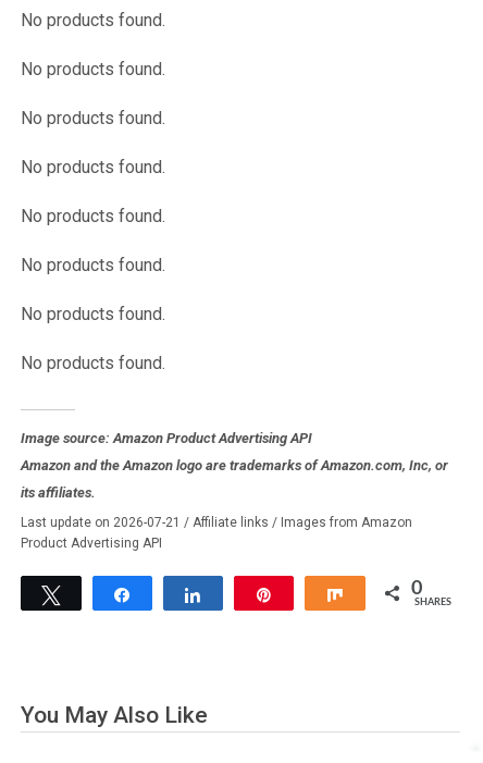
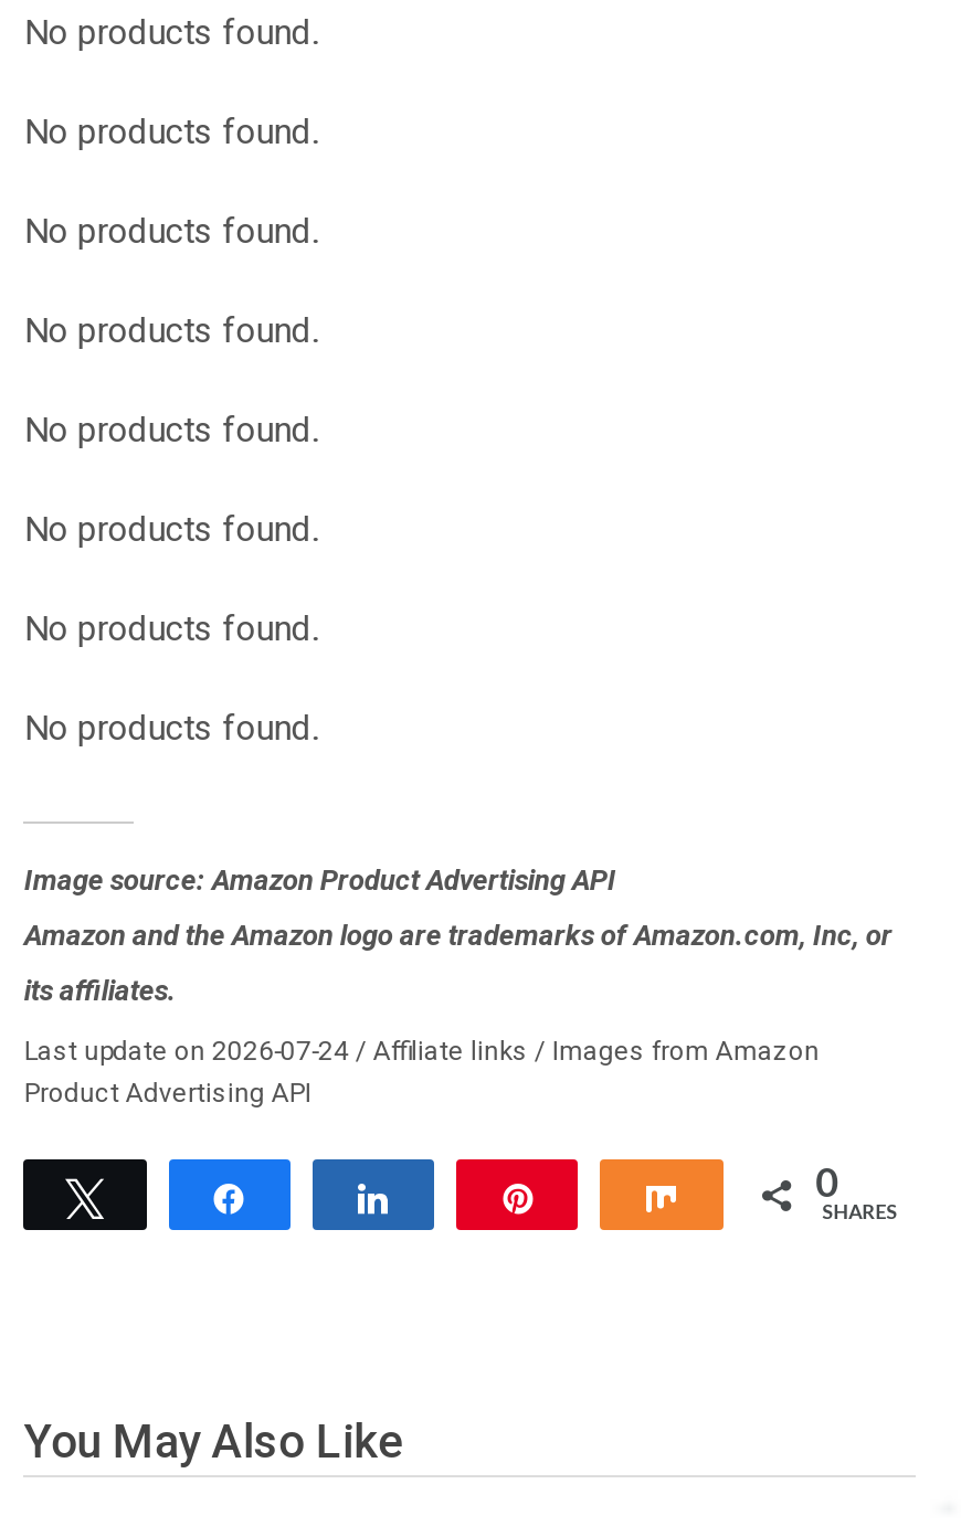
- Last update on 2026-07-21 / Affiliate links / Images from Amazon
+ Last update on 2026-07-24 / Affiliate links / Images from Amazon
